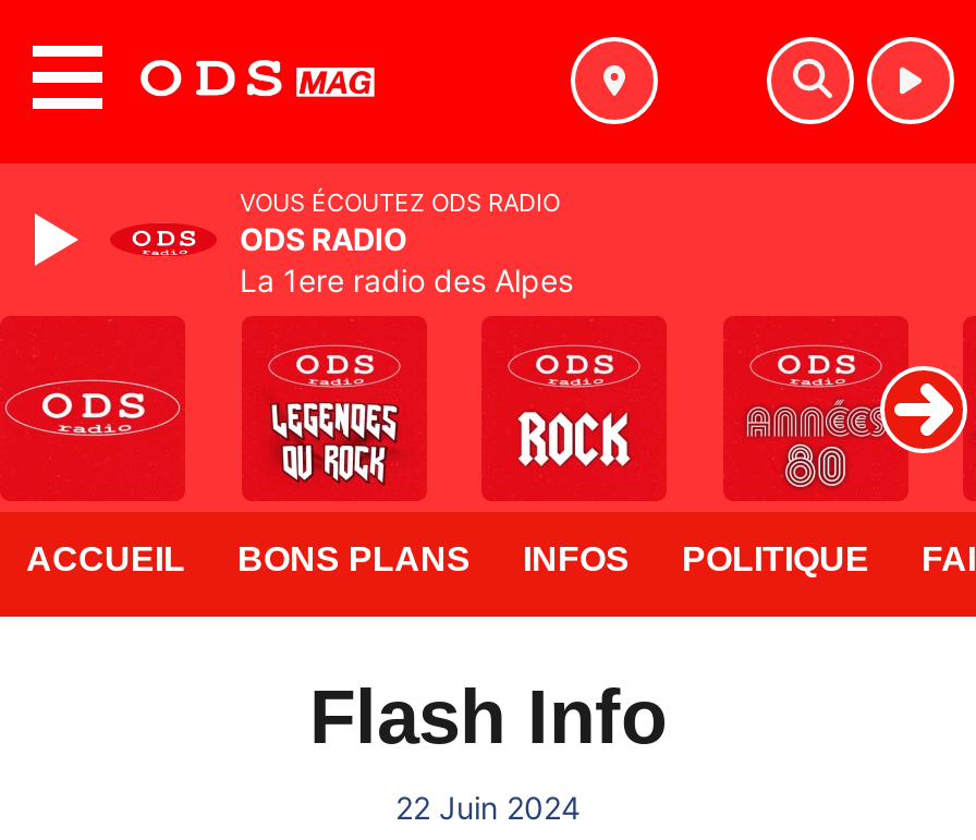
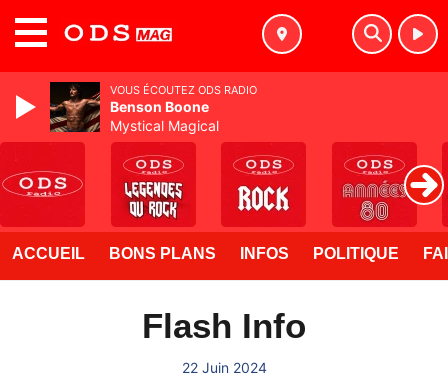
- [image]
- ODS RADIO
- La 1ere radio des Alpes
+ [image]
+ Benson Boone
+ Mystical Magical
